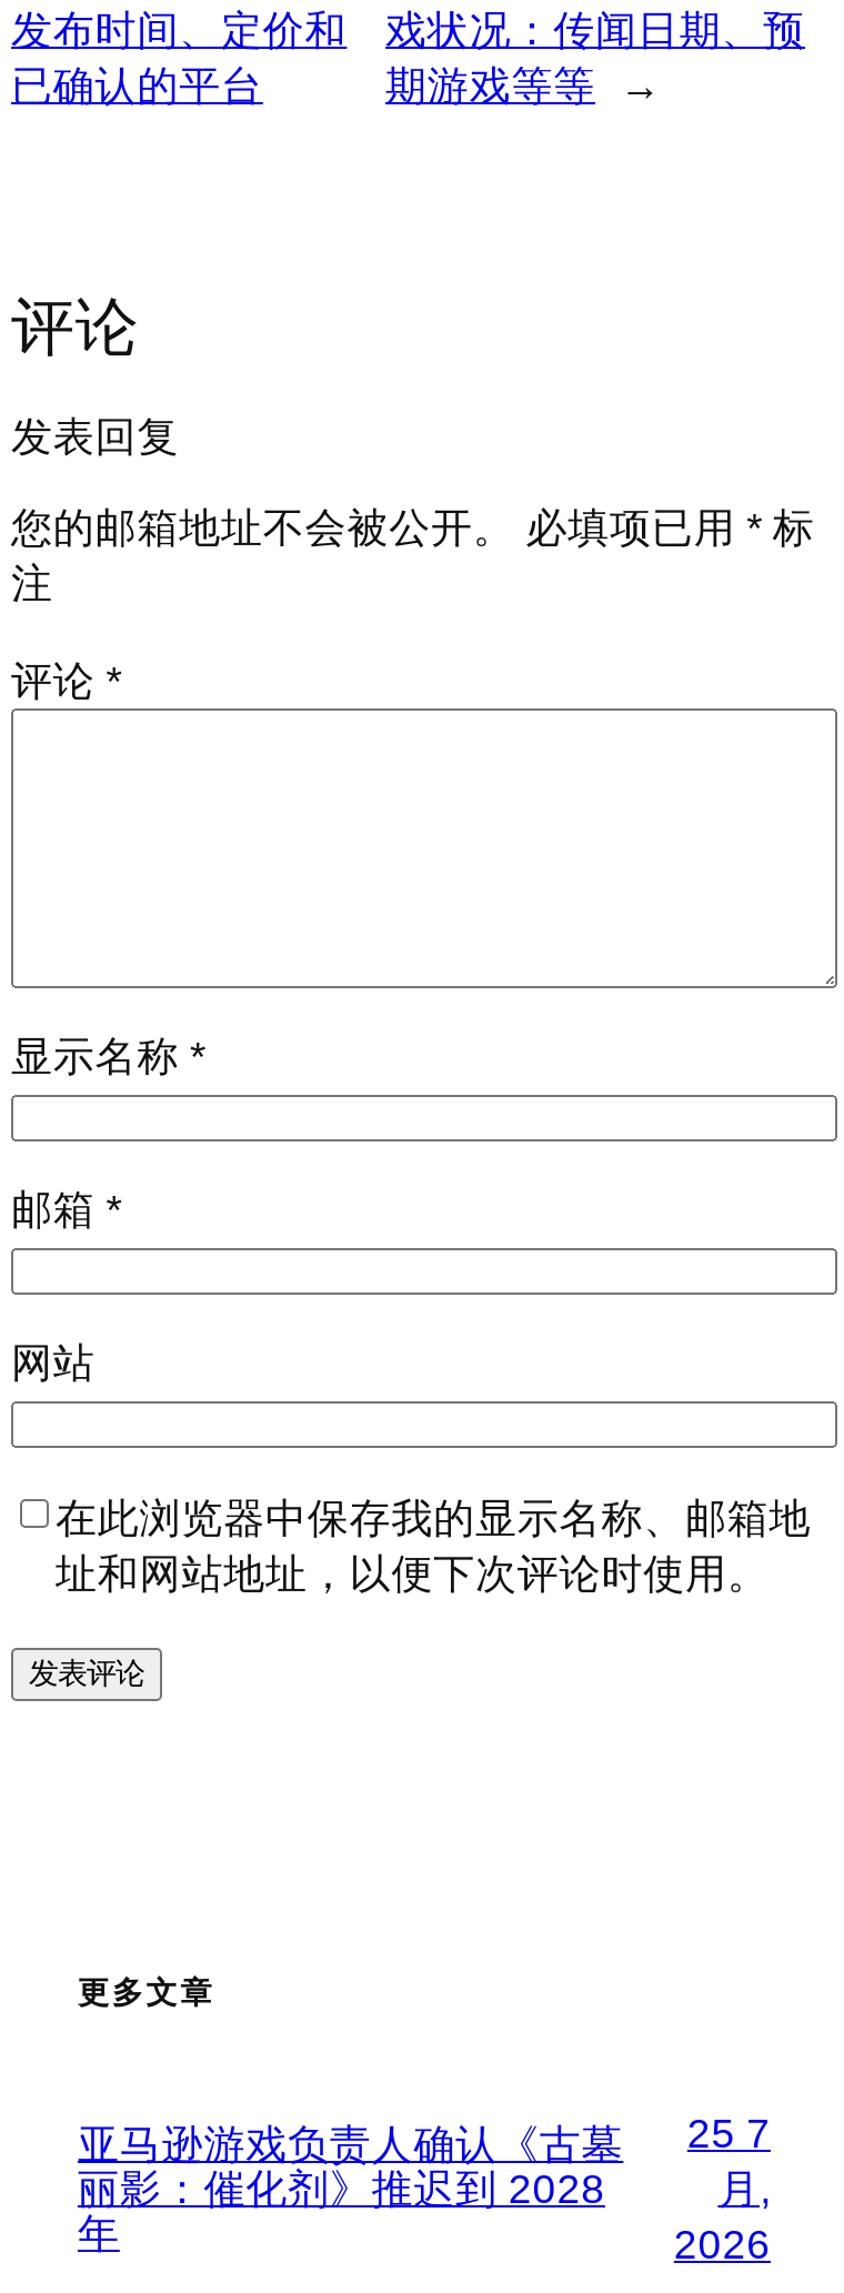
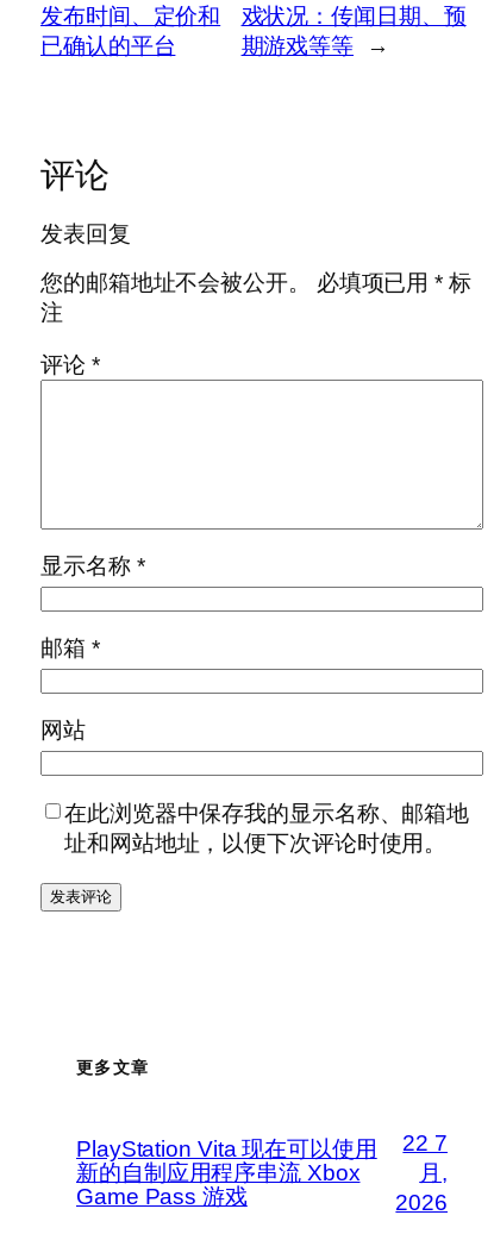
- 亚马逊游戏负责人确认《古墓
- 丽影：催化剂》推迟到 2028
- 年
+ PlayStation Vita 现在可以使用
+ 新的自制应用程序串流 Xbox
+ Game Pass 游戏

- 25 7
+ 22 7
